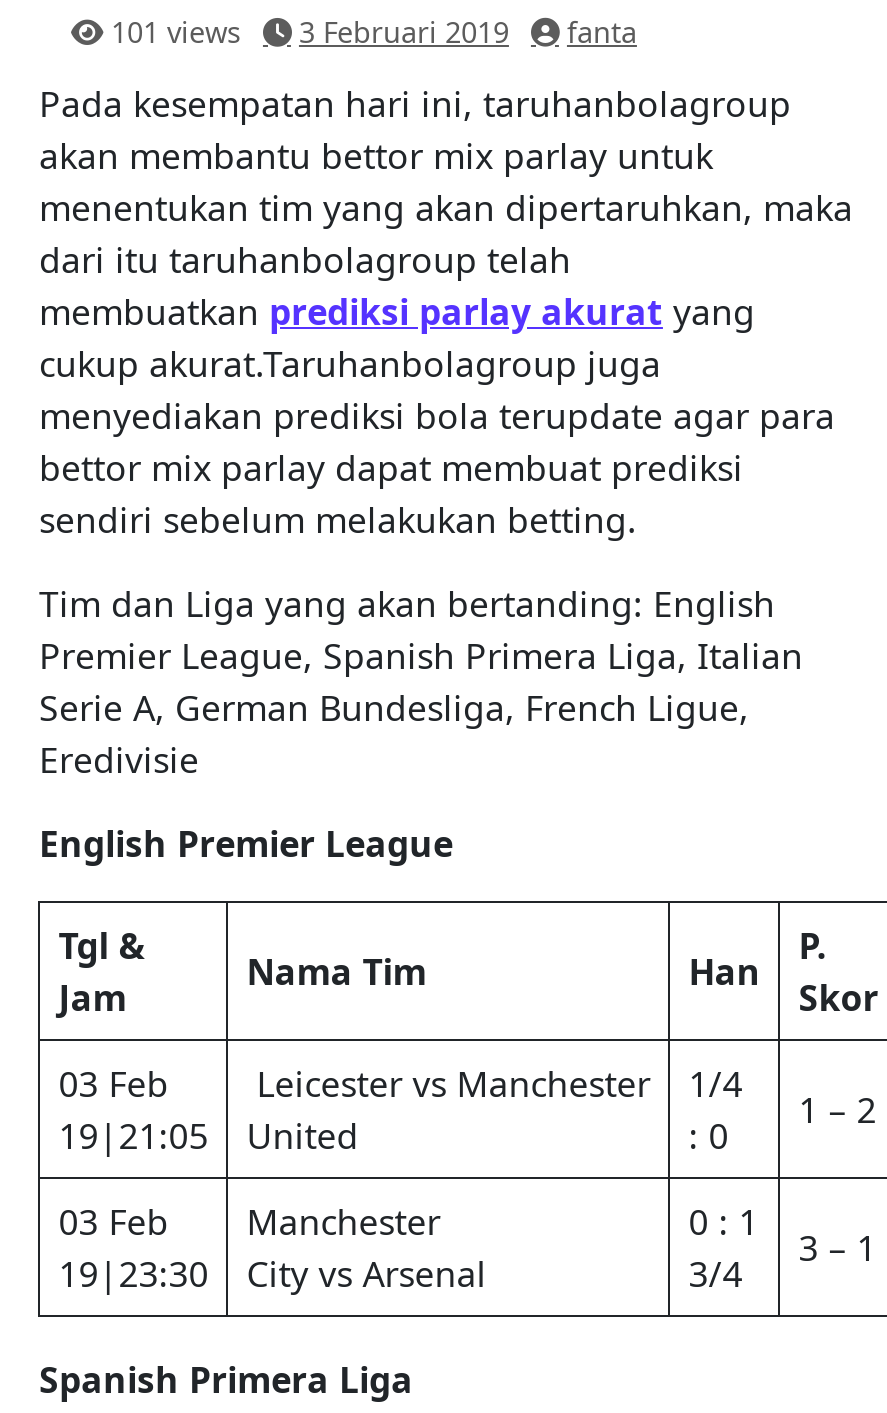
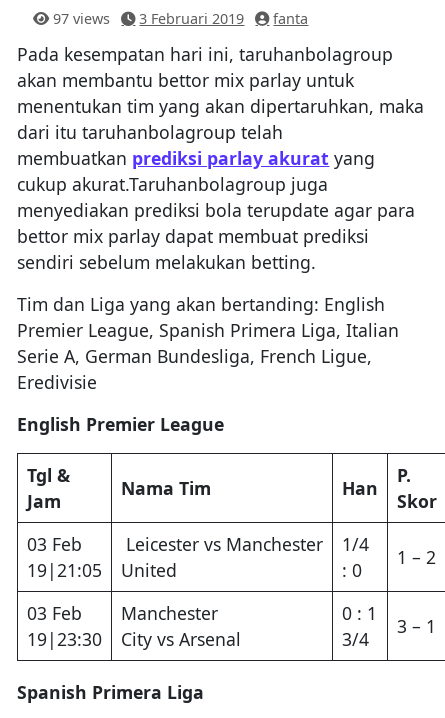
- 101 views 3 Februari 2019 fanta
+ 97 views 3 Februari 2019 fanta
